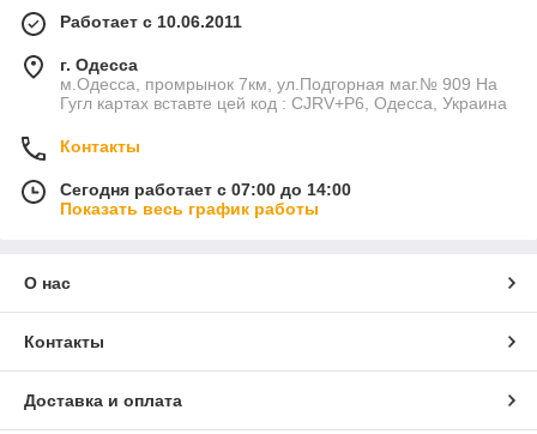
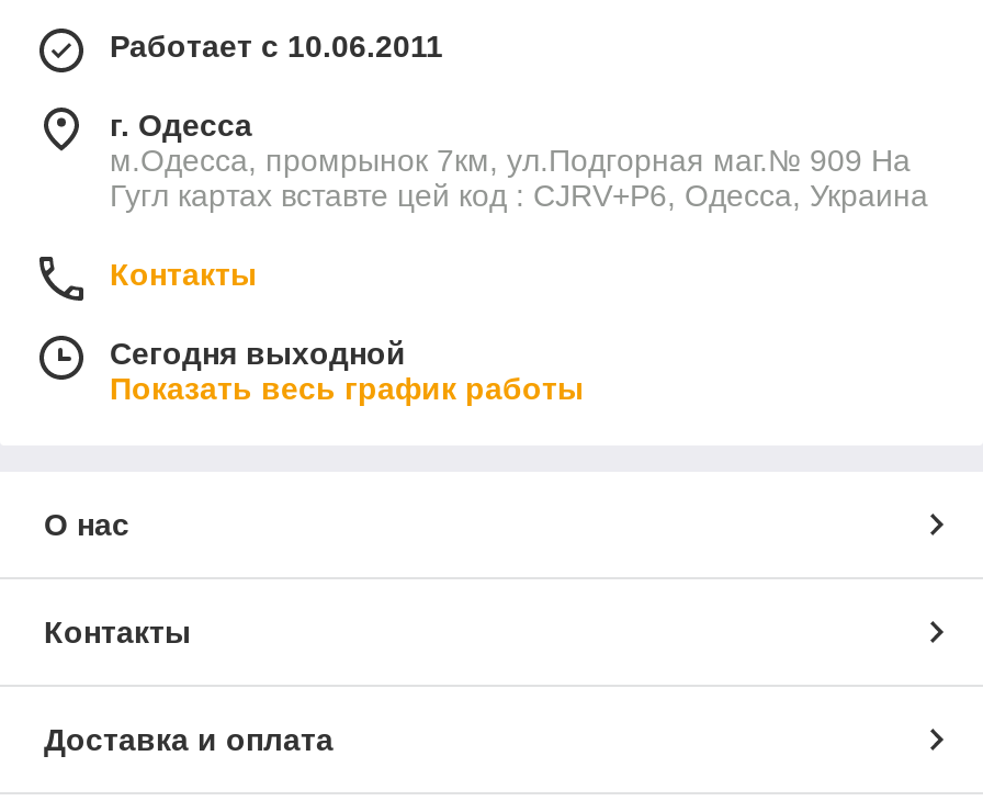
- Сегодня работает с 07:00 до 14:00
+ Сегодня выходной
